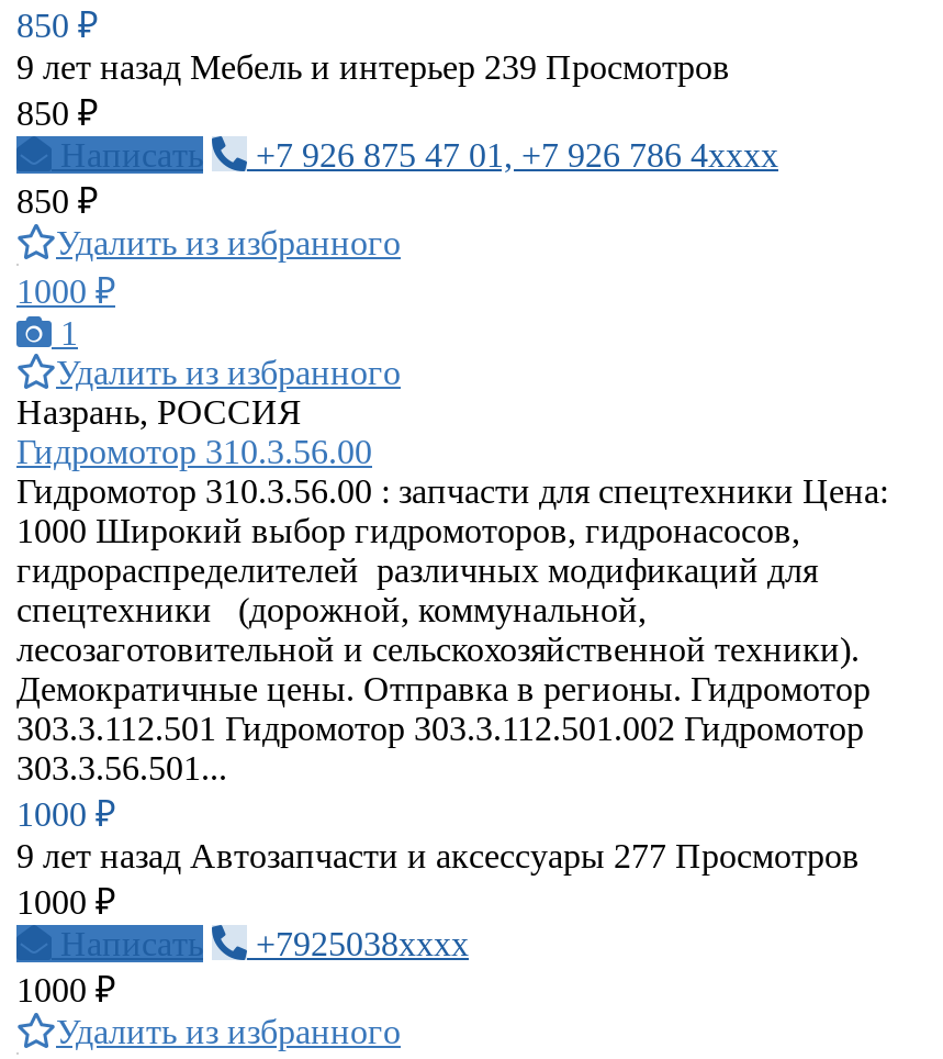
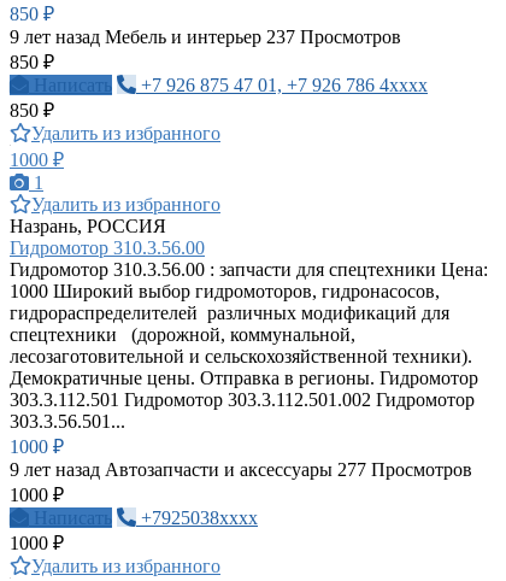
- 9 лет назад Мебель и интерьер 239 Просмотров
+ 9 лет назад Мебель и интерьер 237 Просмотров
